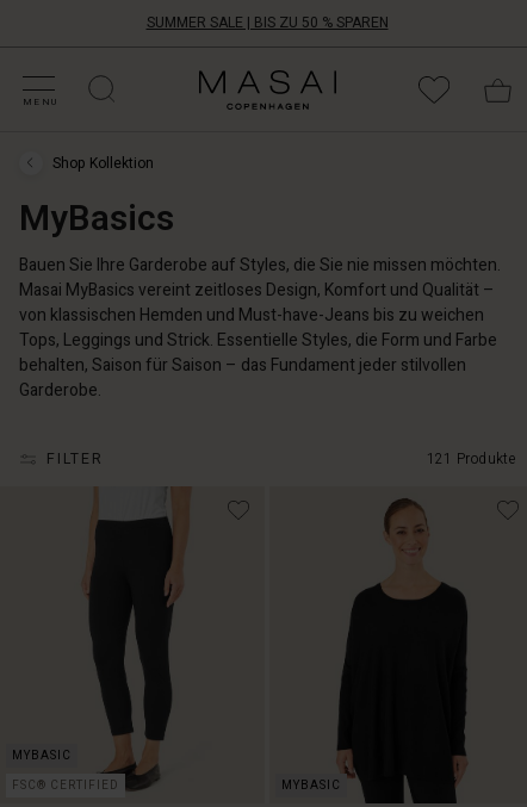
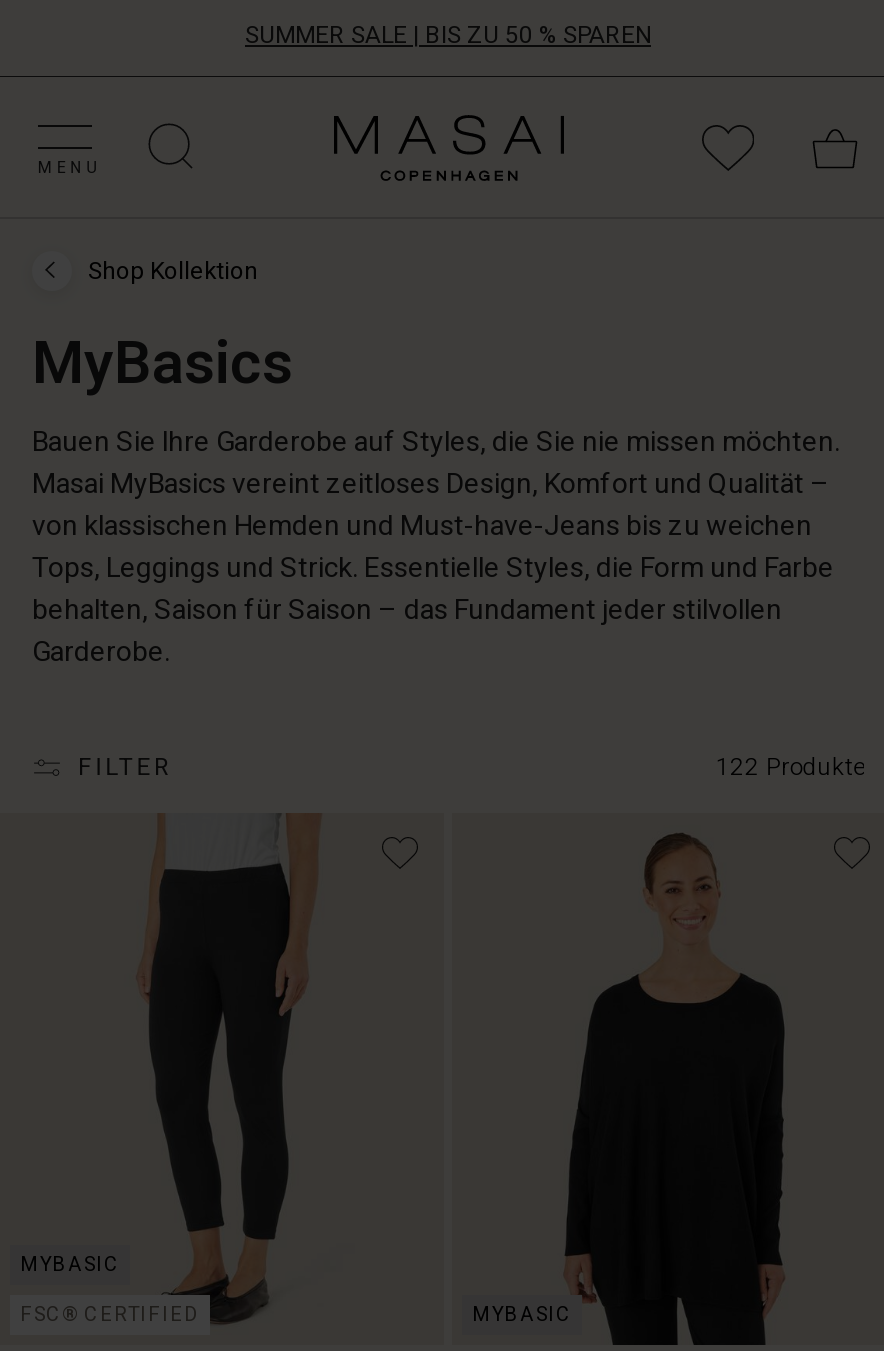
- 121 Produkte
+ 122 Produkte
